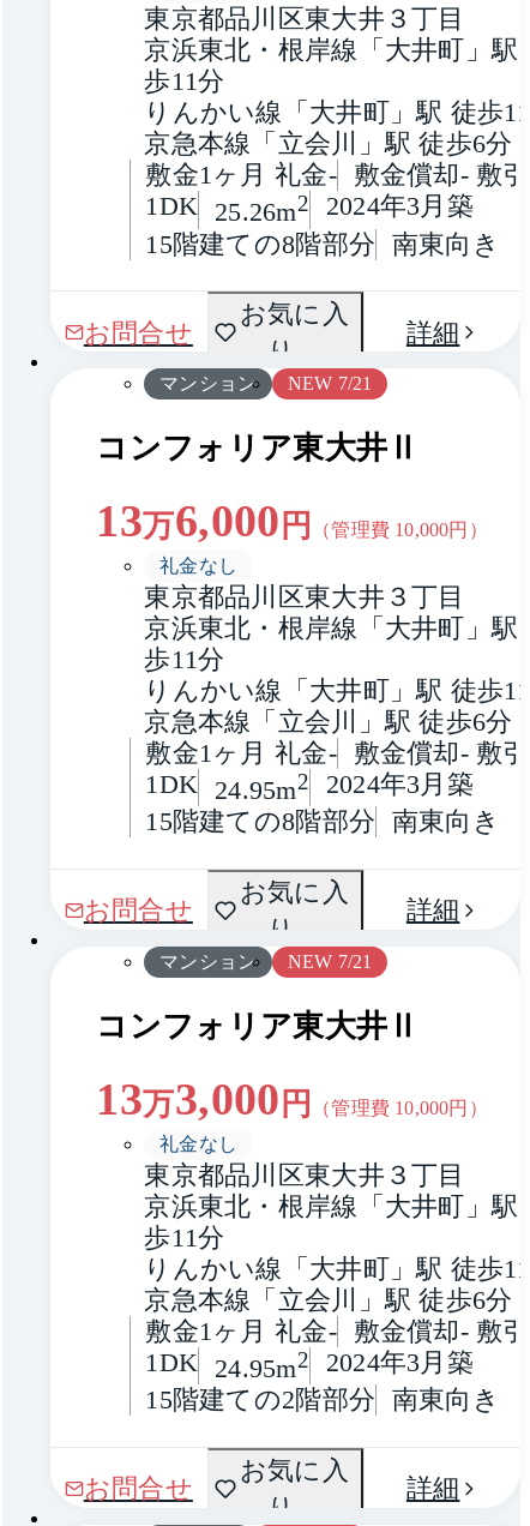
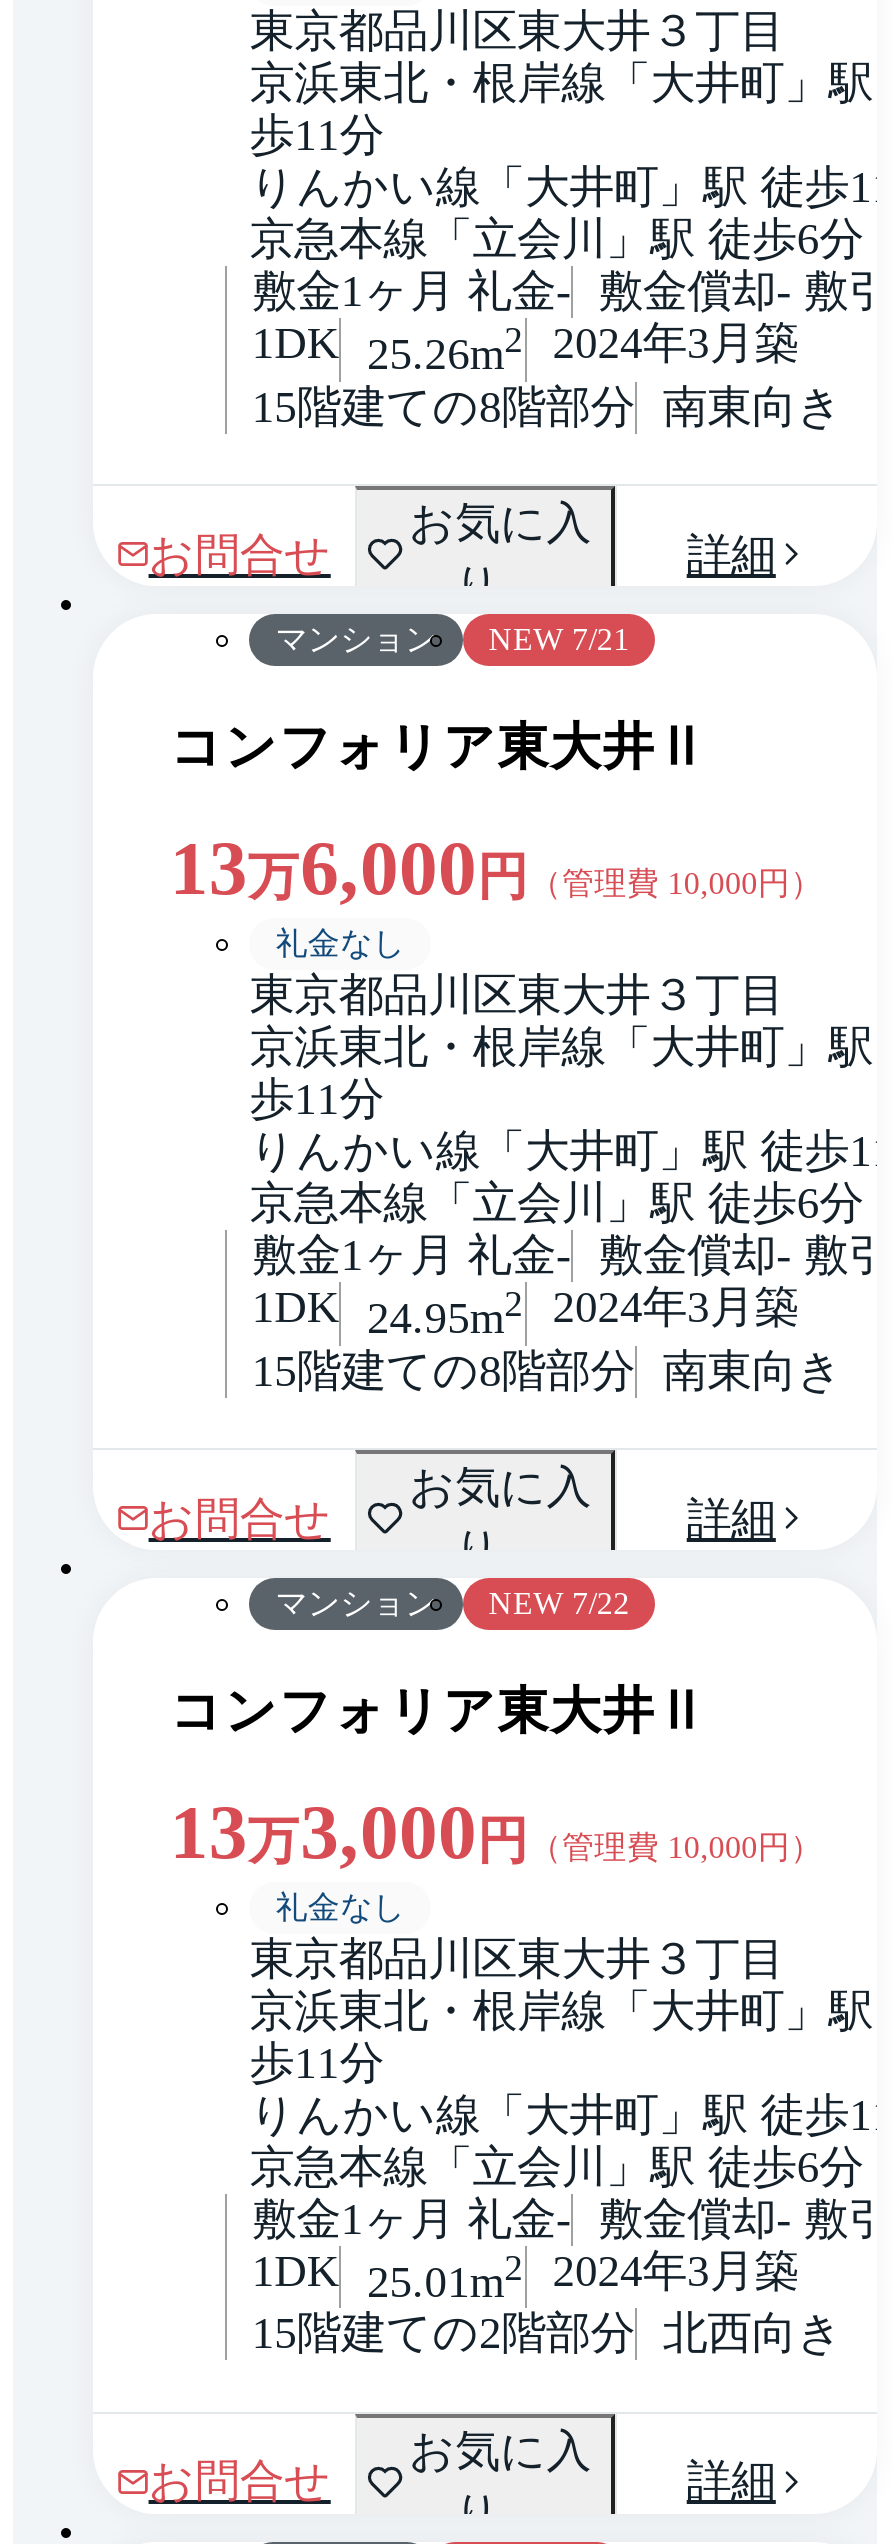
- マンション NEW 7/21
+ マンション NEW 7/22

- 1DK 24.95m2 2024年3月築
+ 1DK 25.01m2 2024年3月築

- 15階建ての2階部分 南東向き
+ 15階建ての2階部分 北西向き
